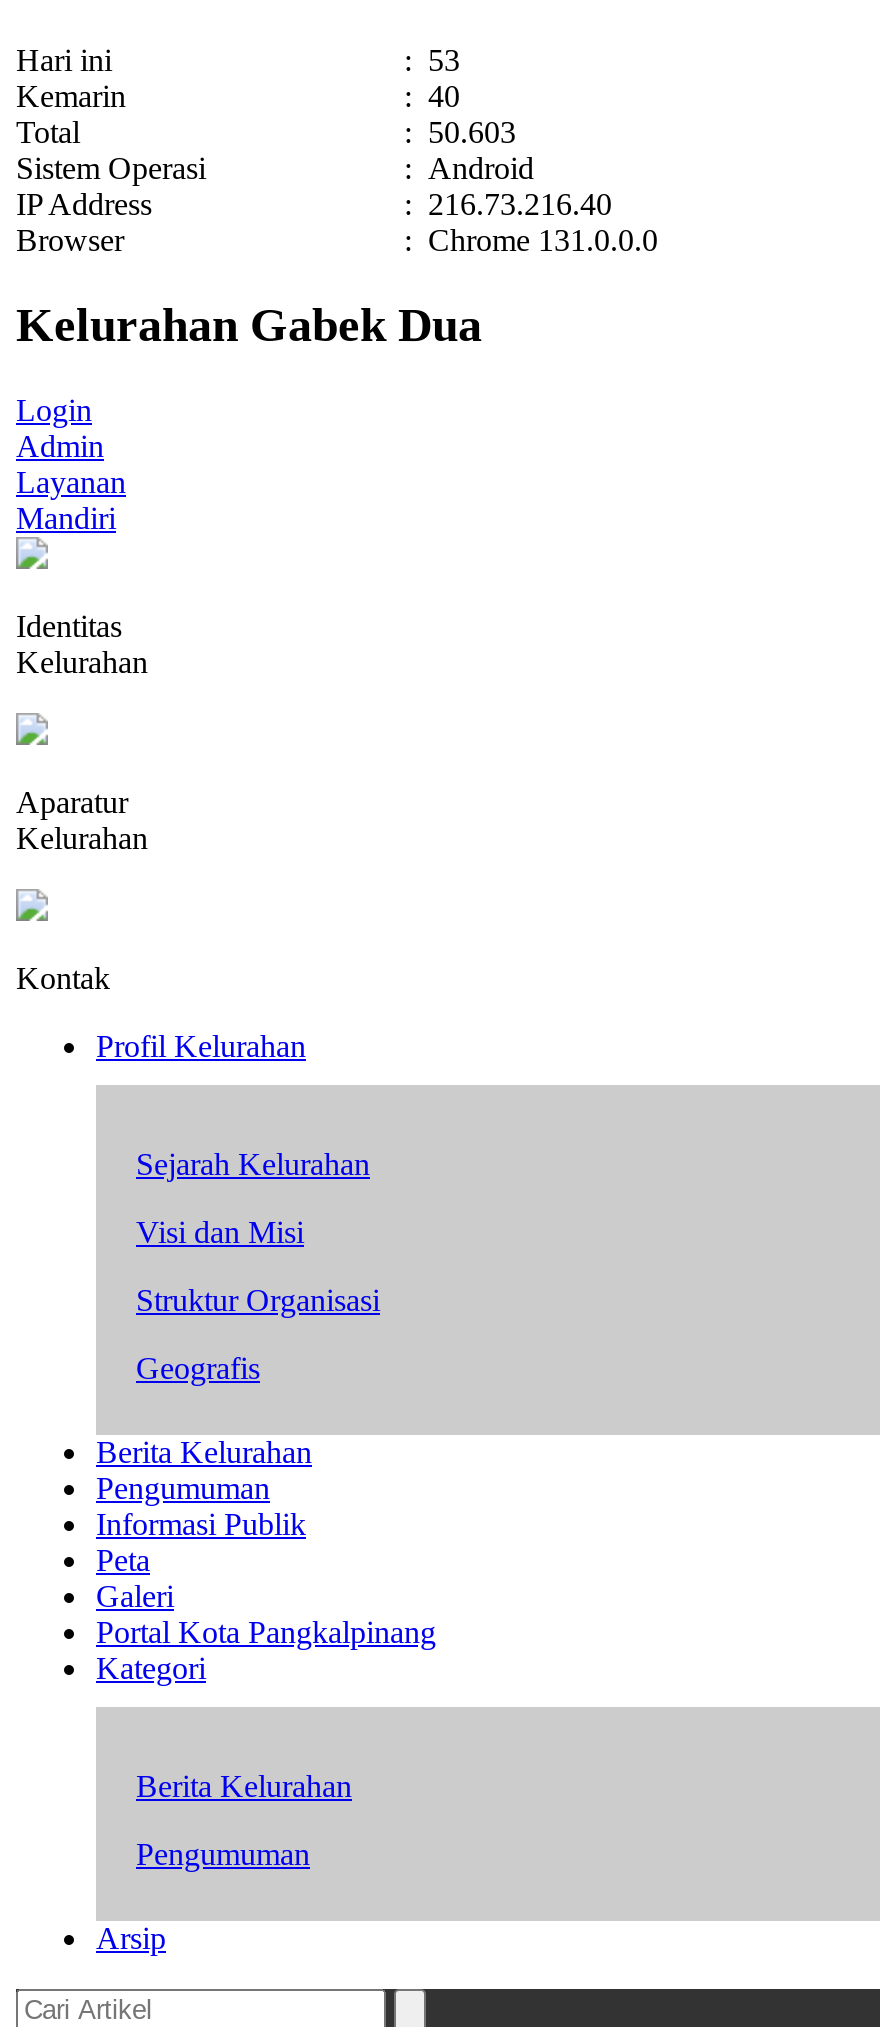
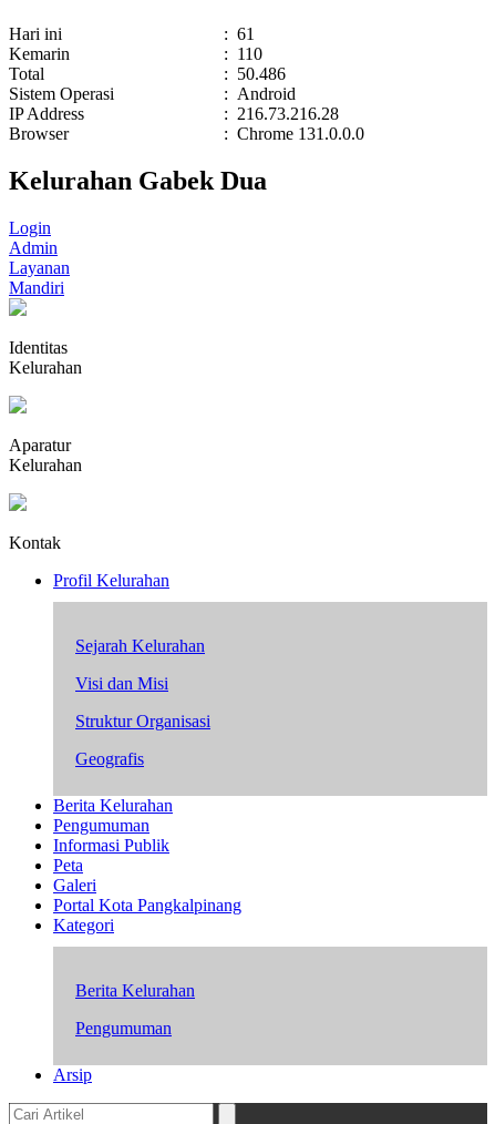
- : 53
+ : 61

- : 40
+ : 110

- : 50.603
+ : 50.486

- : 216.73.216.40
+ : 216.73.216.28
